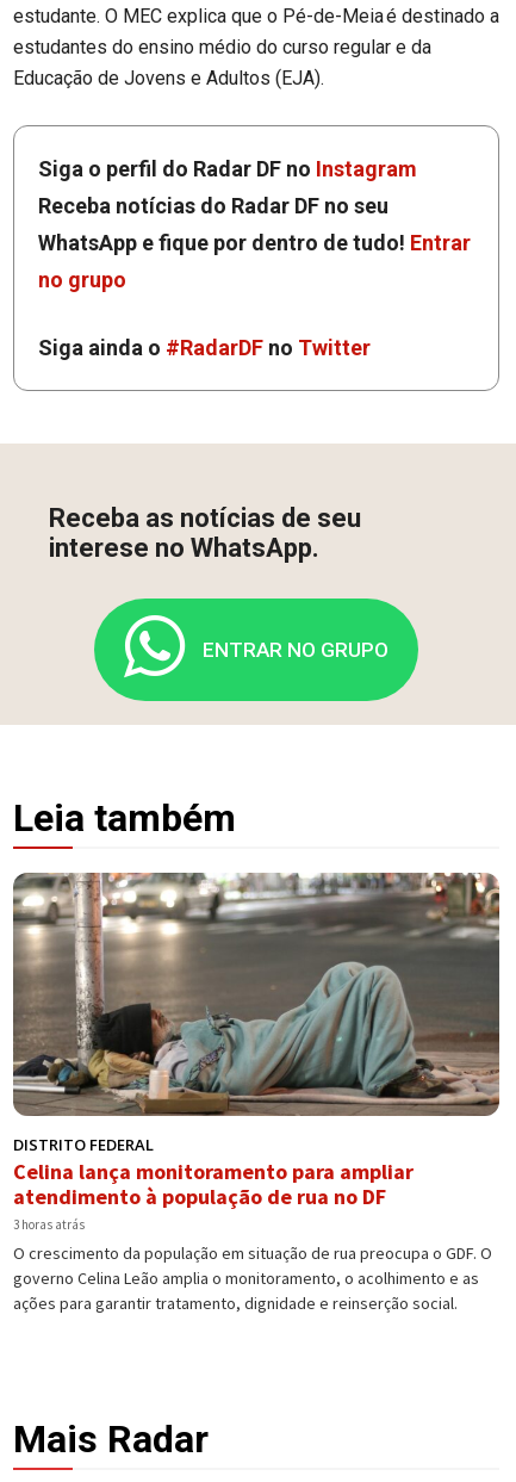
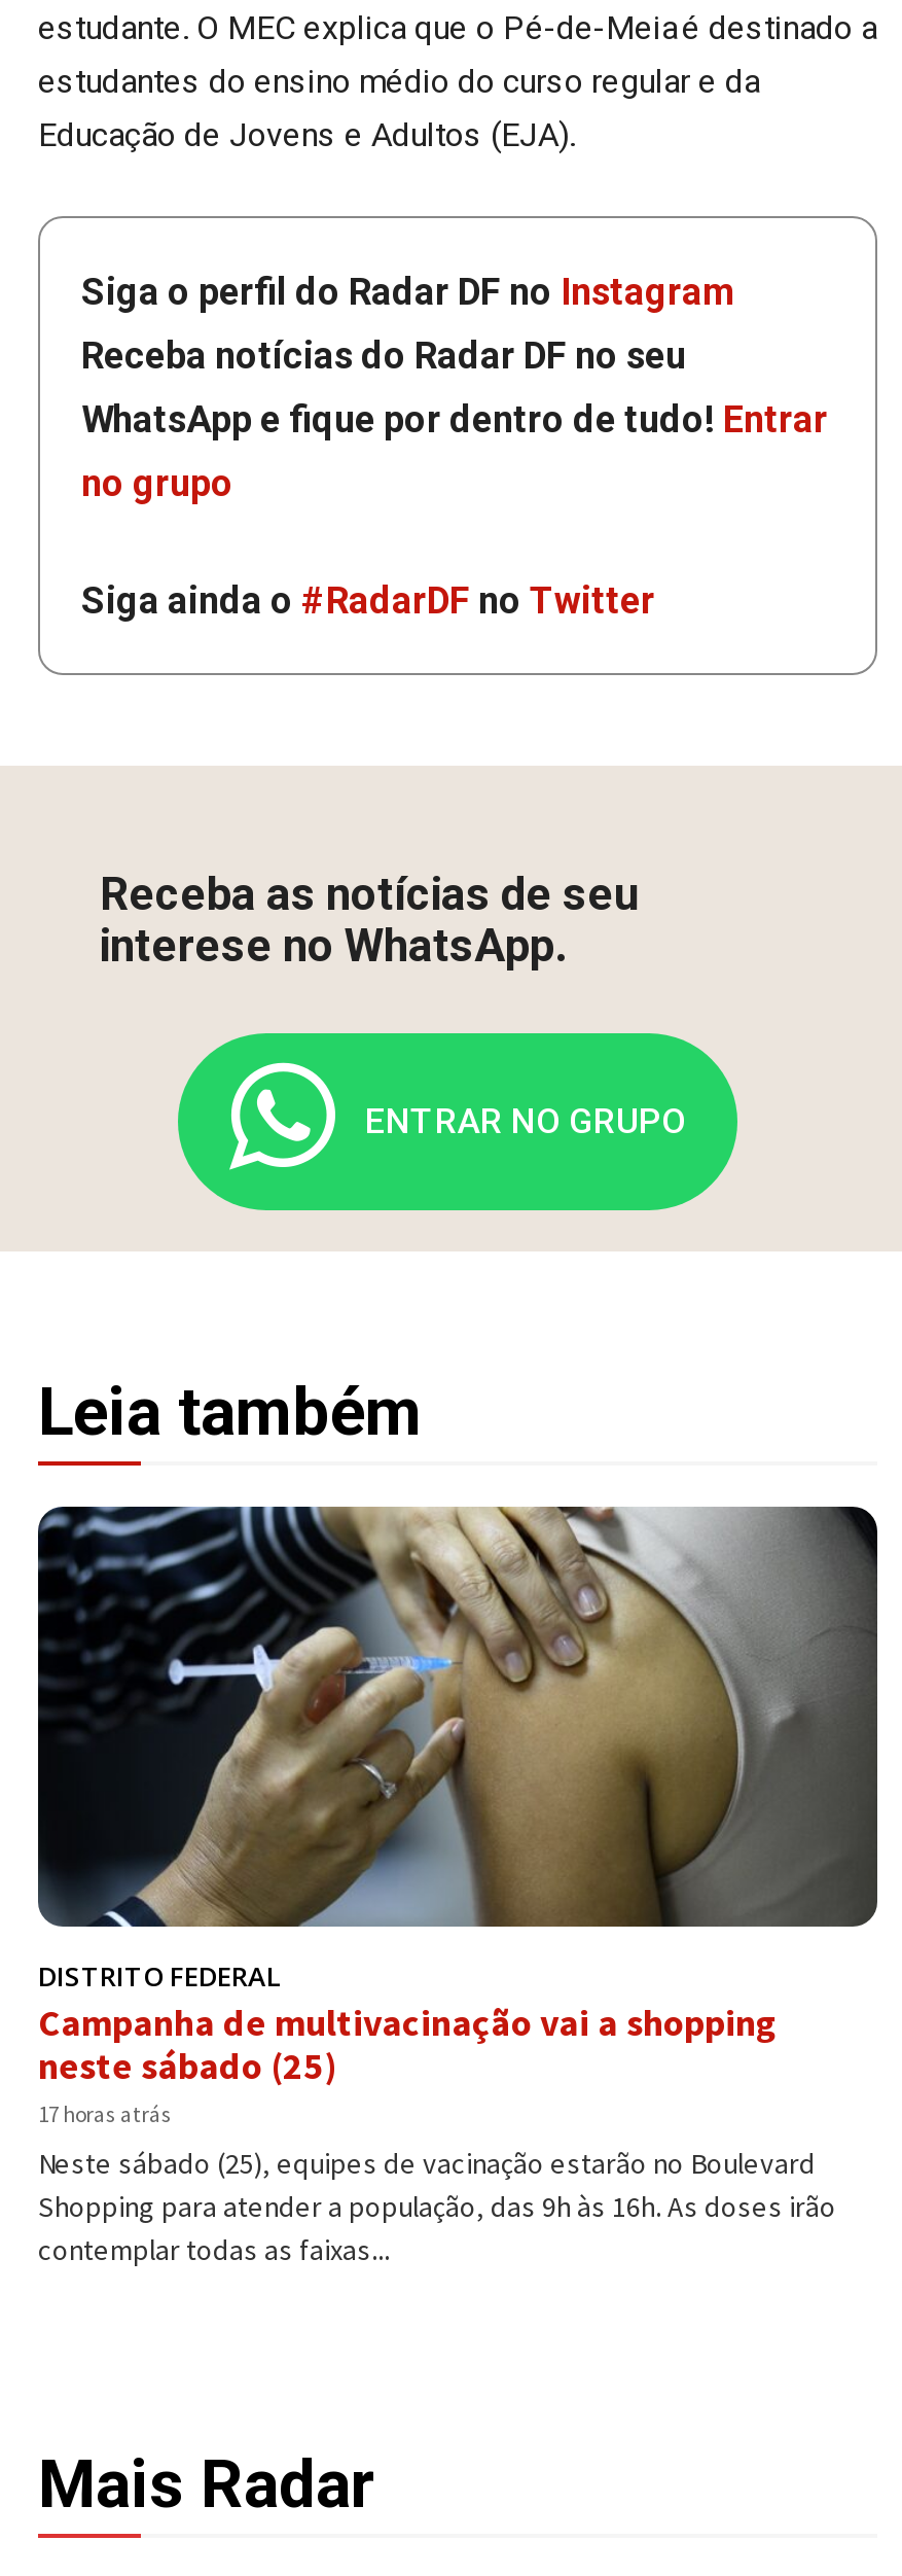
- [image]
- Celina lança monitoramento para ampliar
- atendimento à população de rua no DF
- 3 horas atrás
- O crescimento da população em situação de rua preocupa o GDF. O
- governo Celina Leão amplia o monitoramento, o acolhimento e as
- ações para garantir tratamento, dignidade e reinserção social.
+ [image]
+ Campanha de multivacinação vai a shopping
+ neste sábado (25)
+ 17 horas atrás
+ Neste sábado (25), equipes de vacinação estarão no Boulevard
+ Shopping para atender a população, das 9h às 16h. As doses irão
+ contemplar todas as faixas...
